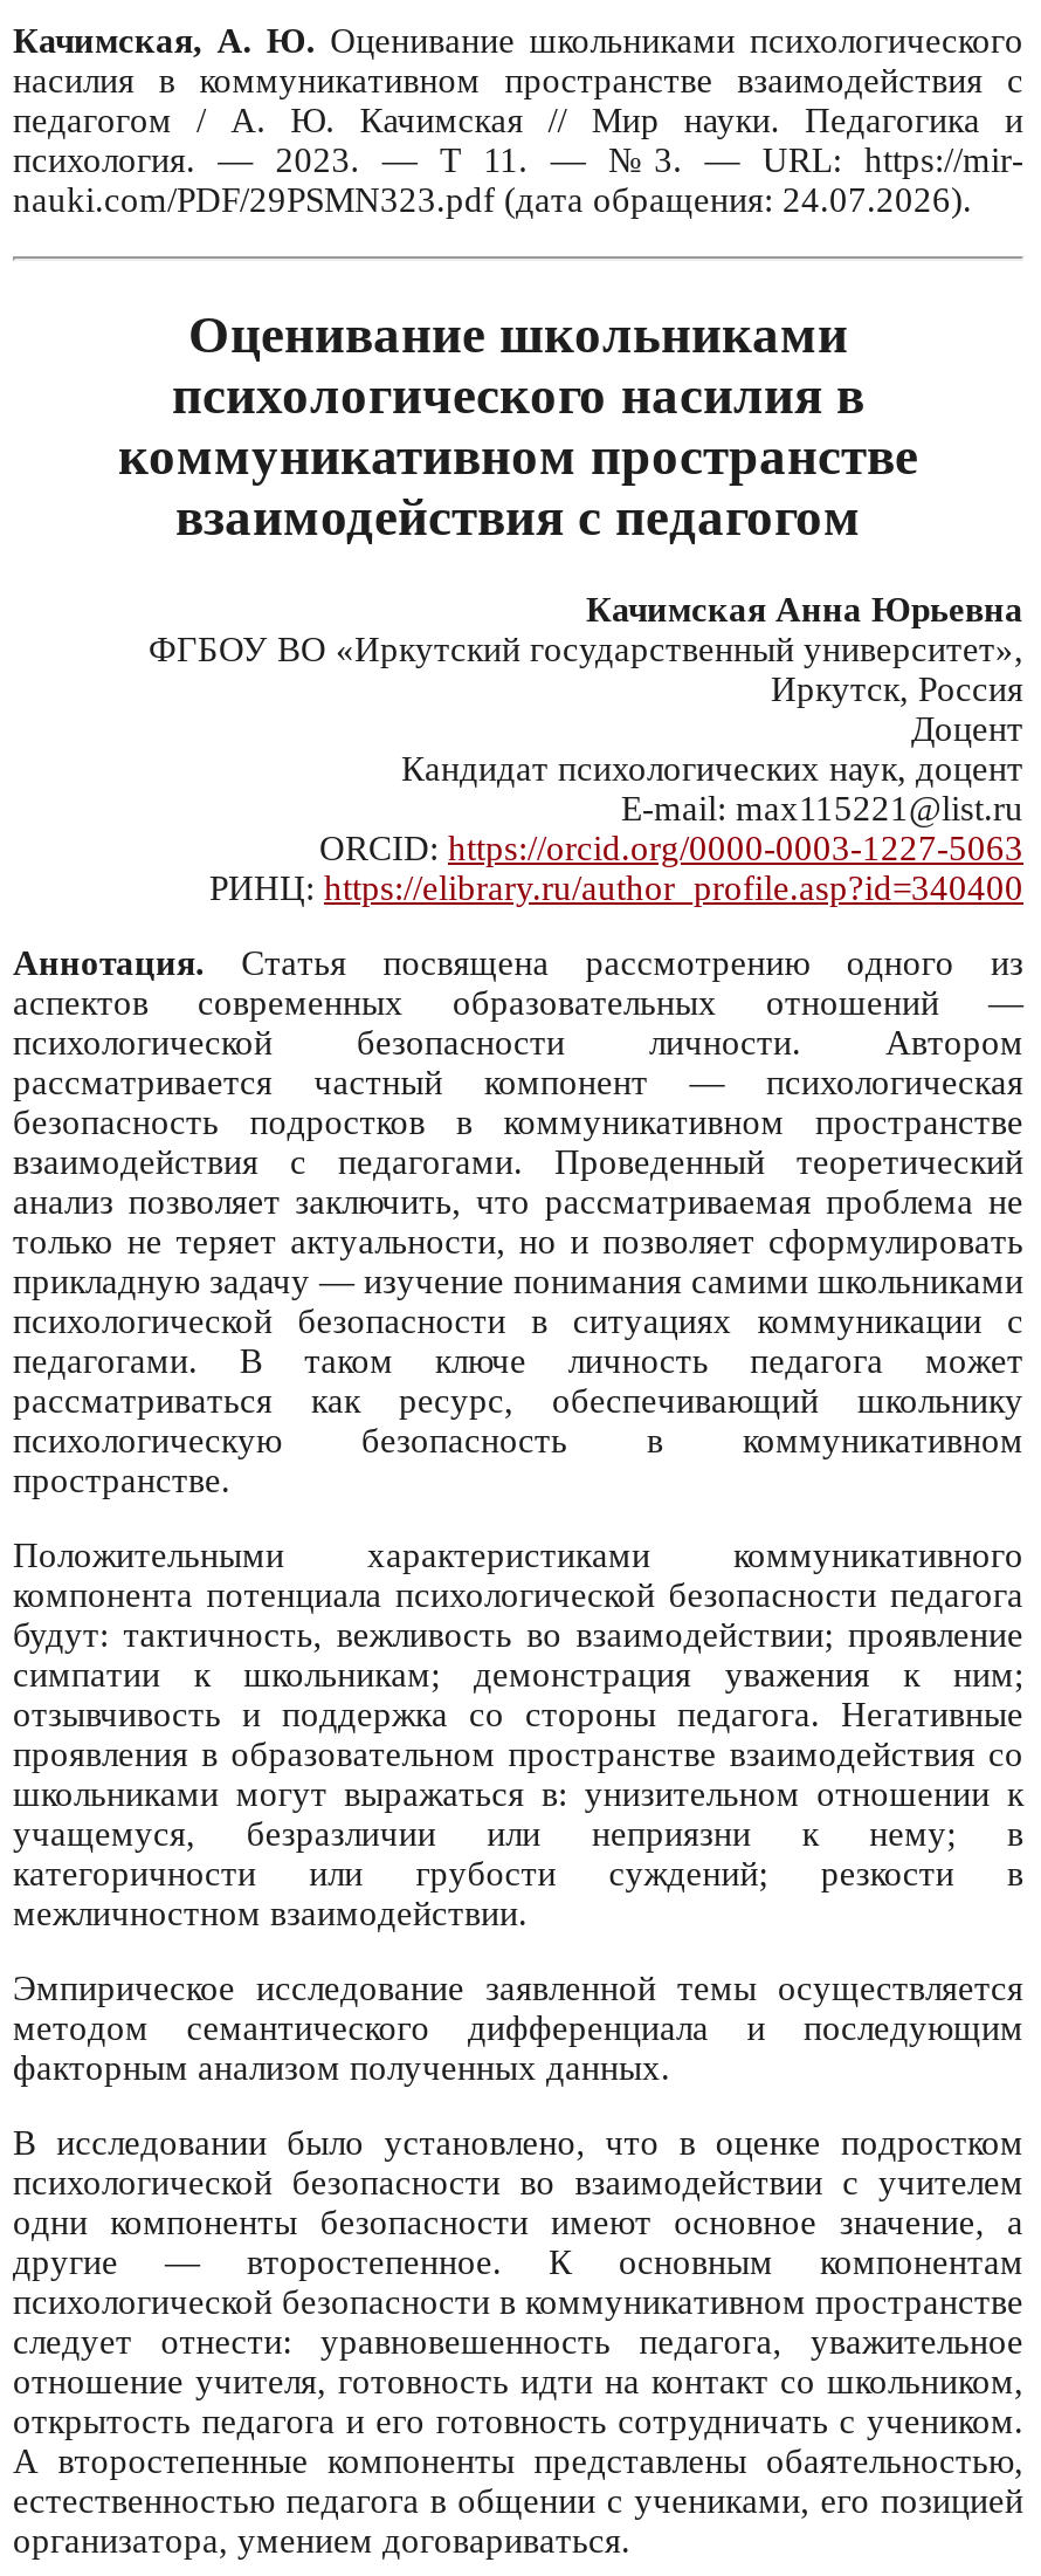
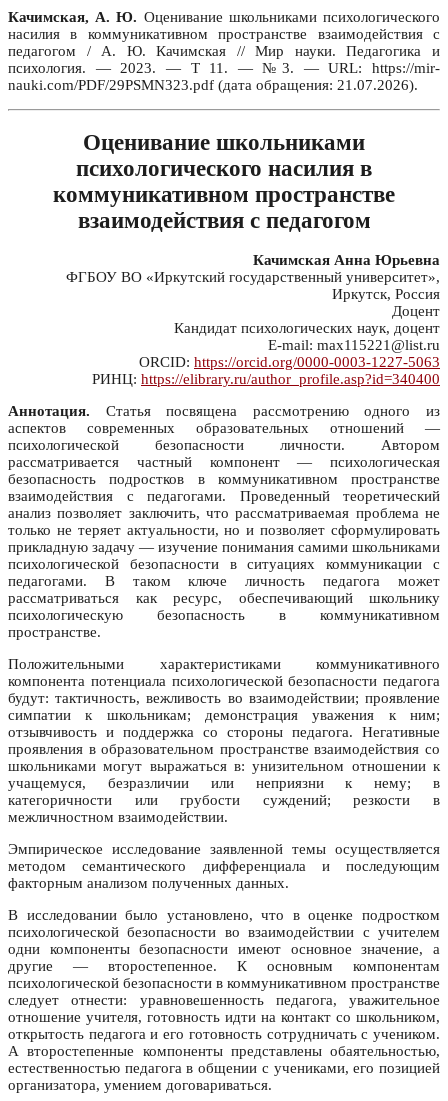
- nauki.com/PDF/29PSMN323.pdf (дата обращения: 24.07.2026).
+ nauki.com/PDF/29PSMN323.pdf (дата обращения: 21.07.2026).
